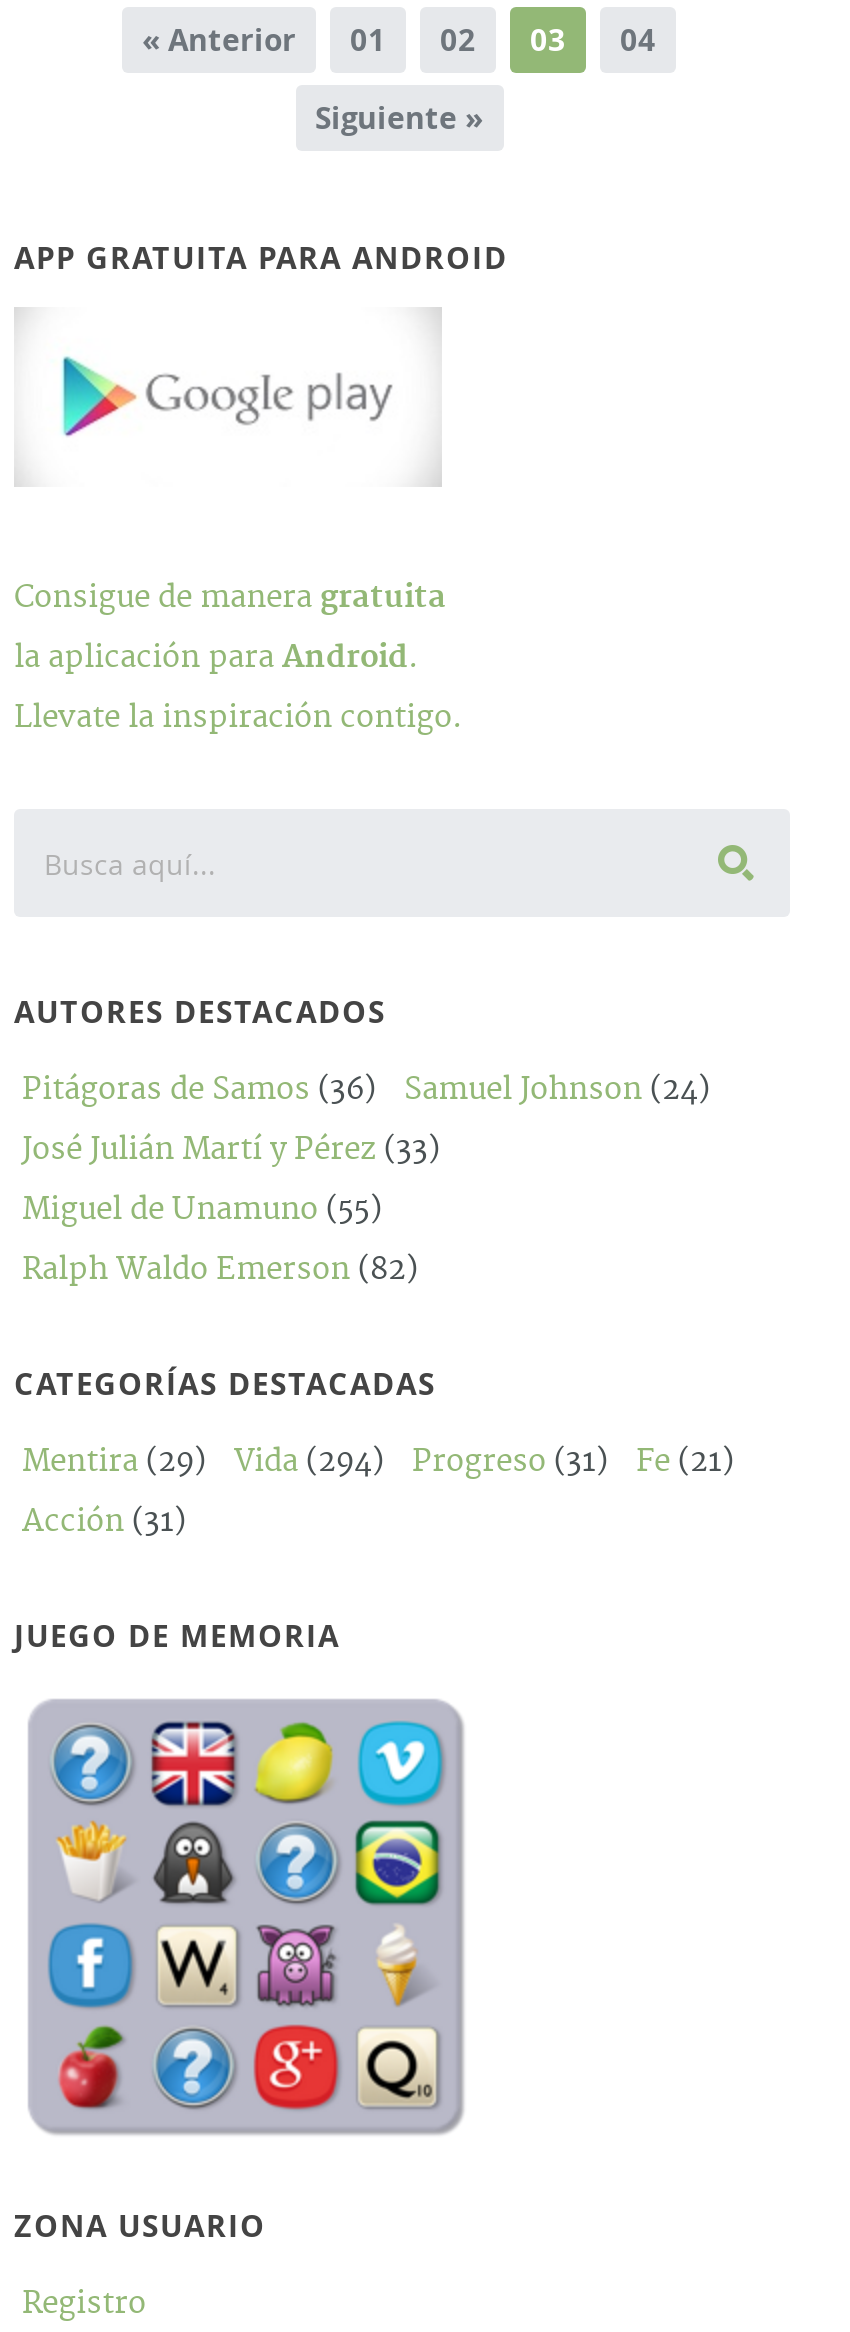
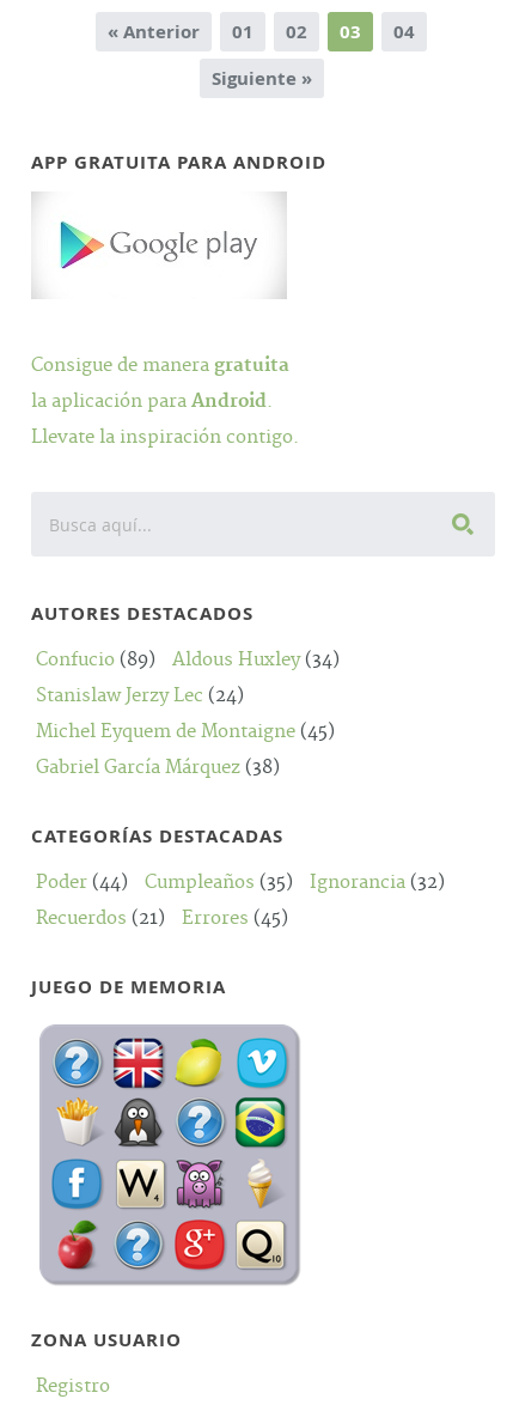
- Pitágoras de Samos (36)
- Samuel Johnson (24)
+ Confucio (89)
+ Aldous Huxley (34)

- José Julián Martí y Pérez (33)
+ Stanislaw Jerzy Lec (24)

- Miguel de Unamuno (55)
+ Michel Eyquem de Montaigne (45)

- Ralph Waldo Emerson (82)
+ Gabriel García Márquez (38)

- Mentira (29)
- Vida (294)
- Progreso (31)
- Fe (21)
+ Poder (44)
+ Cumpleaños (35)
+ Ignorancia (32)

- Acción (31)
+ Recuerdos (21)
+ Errores (45)
